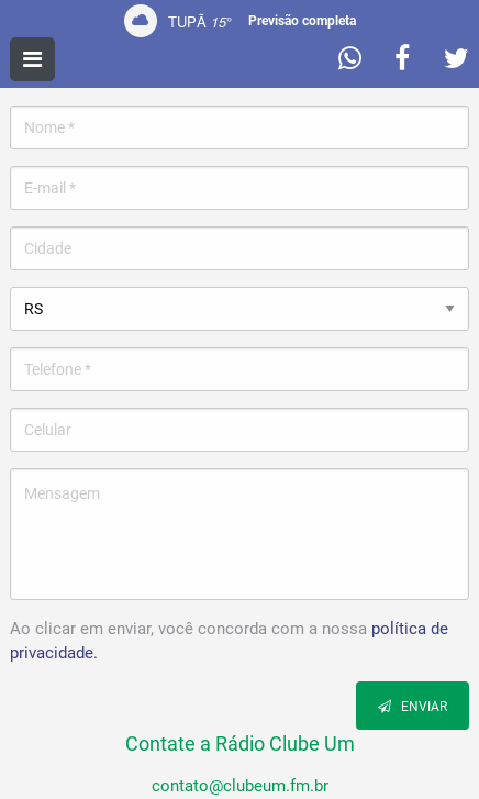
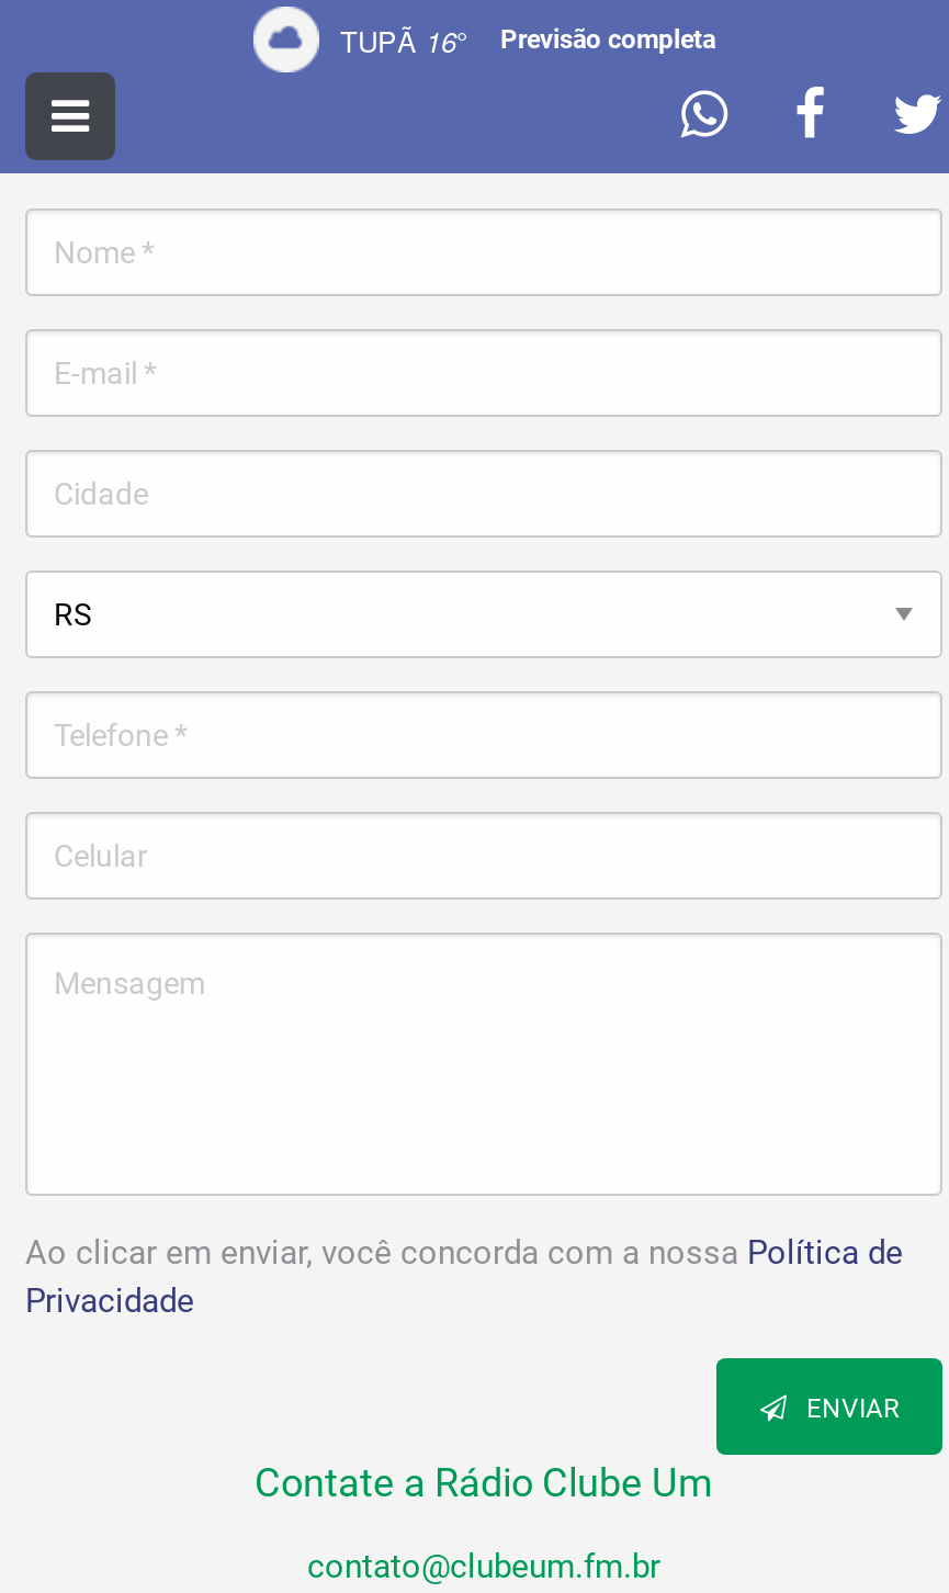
- TUPÃ 15° Previsão completa
+ TUPÃ 16° Previsão completa

- Ao clicar em enviar, você concorda com a nossa política de
- privacidade.
+ Ao clicar em enviar, você concorda com a nossa Política de
+ Privacidade
